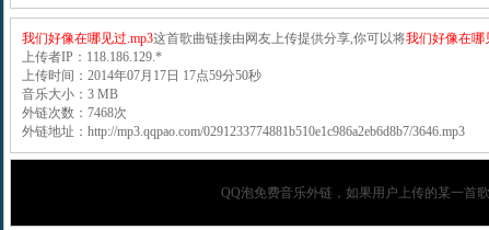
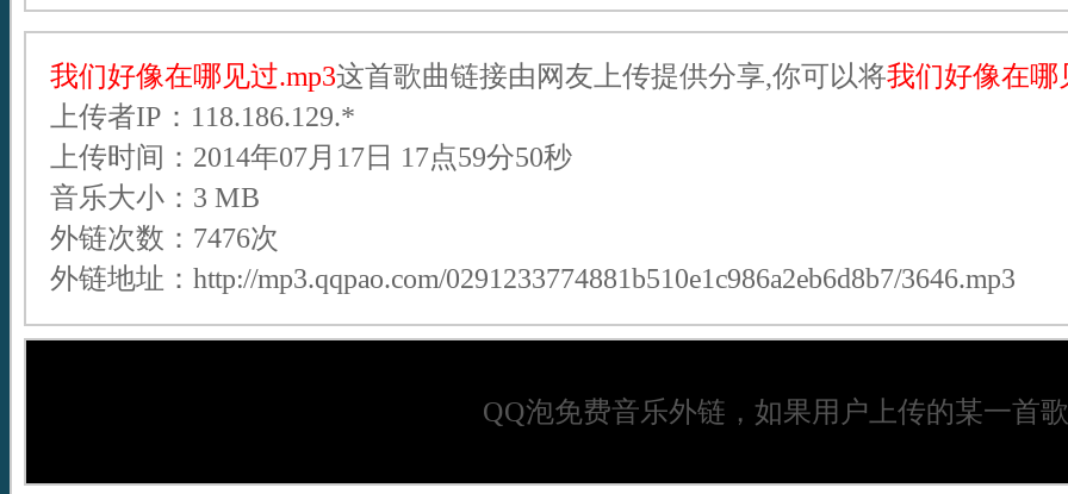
- 外链次数：7468次
+ 外链次数：7476次
